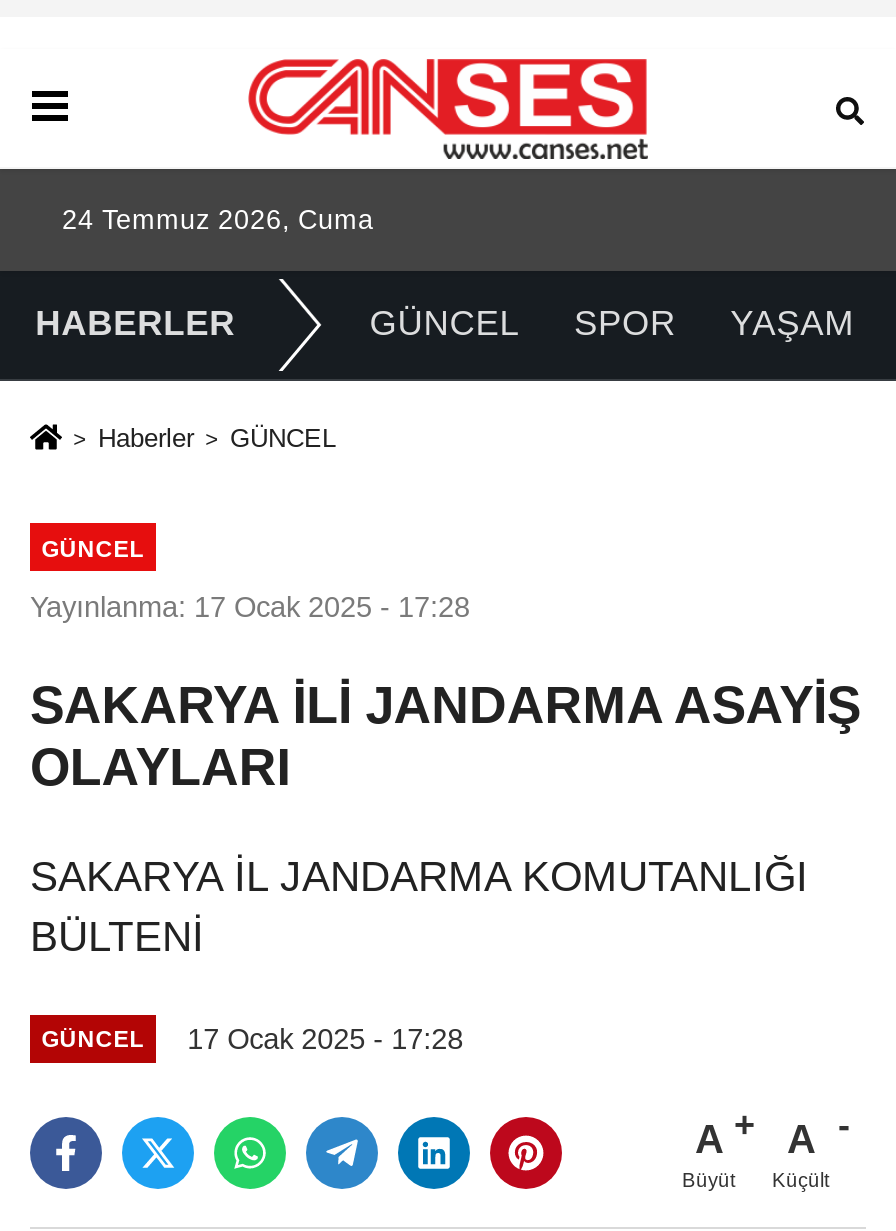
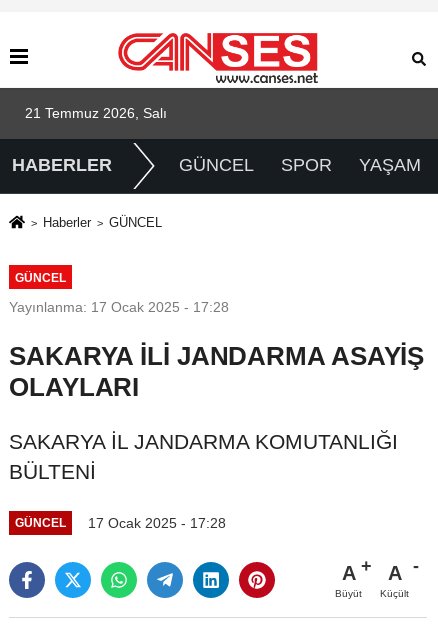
- 24 Temmuz 2026, Cuma
+ 21 Temmuz 2026, Salı
